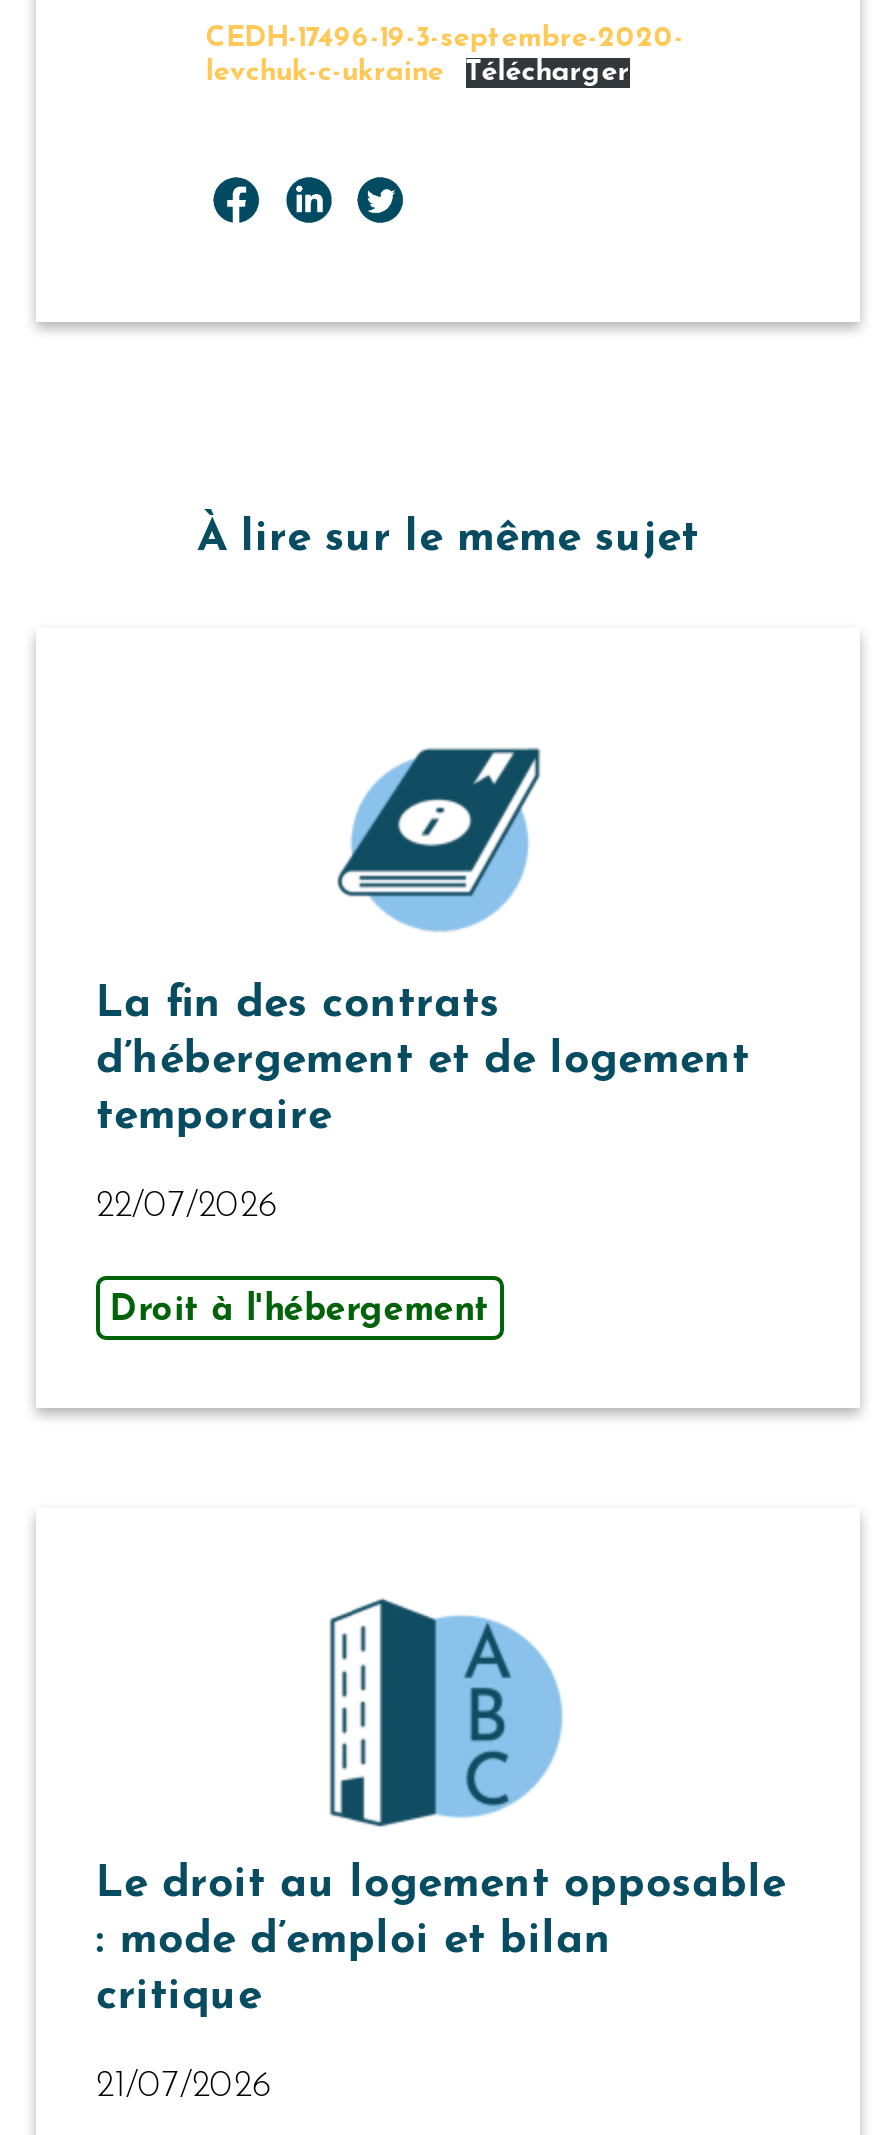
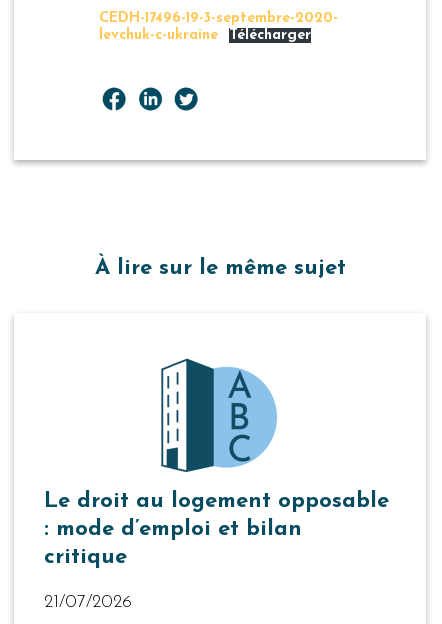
- [image]
- La fin des contrats
- d’hébergement et de logement
- temporaire
- 22/07/2026
- Droit à l'hébergement
